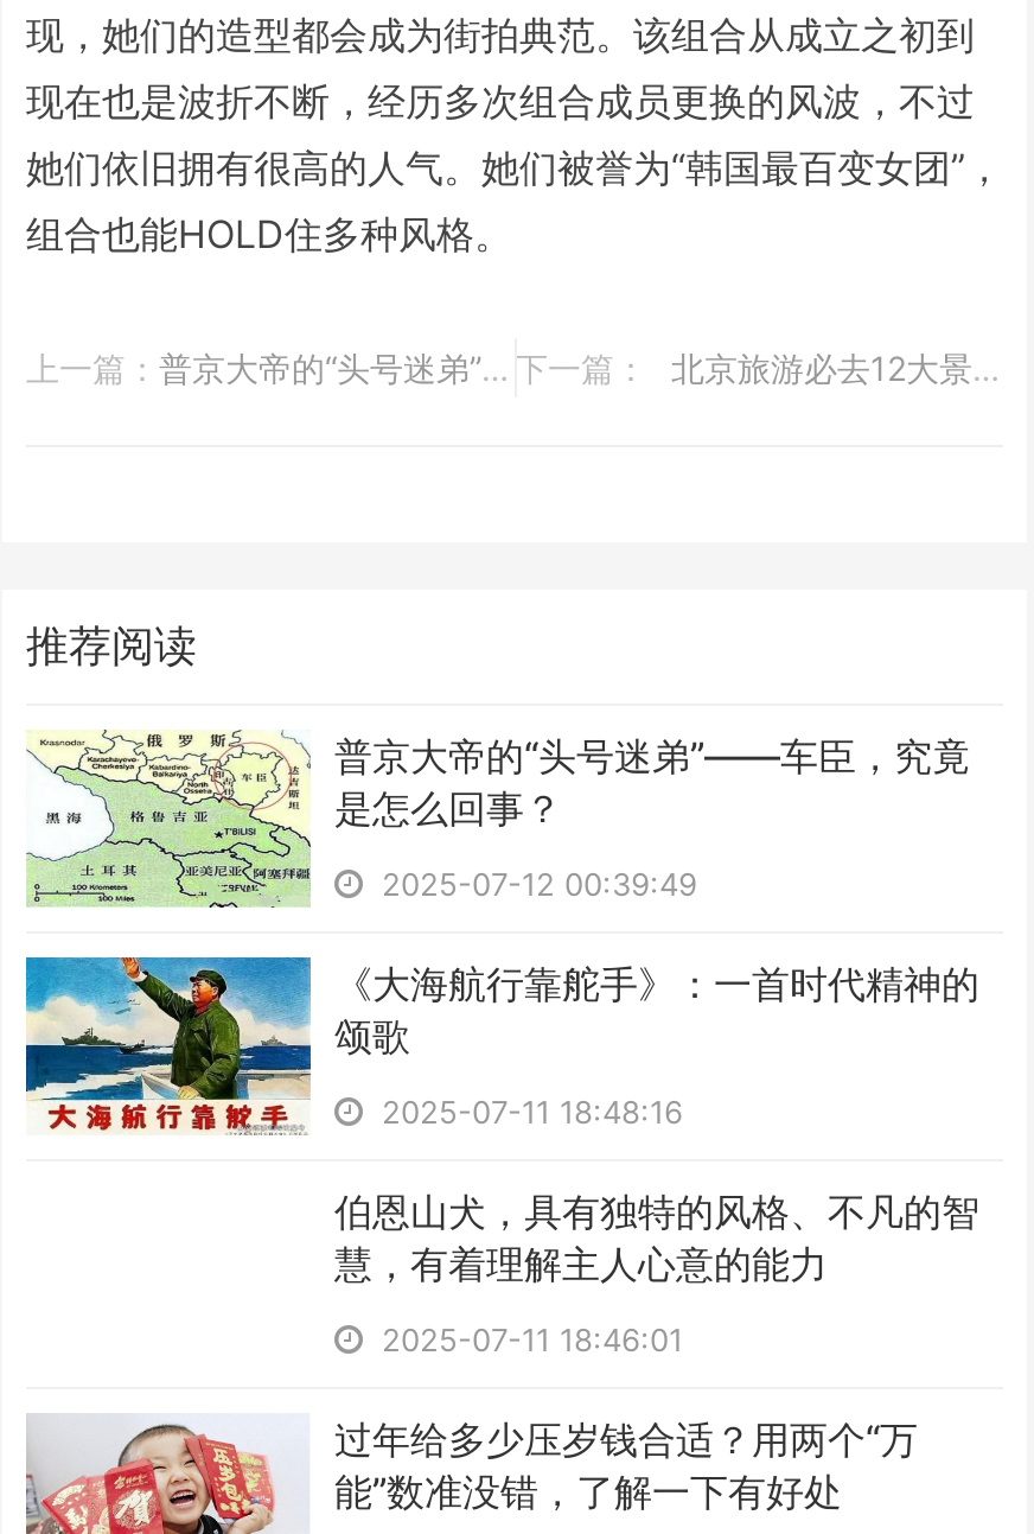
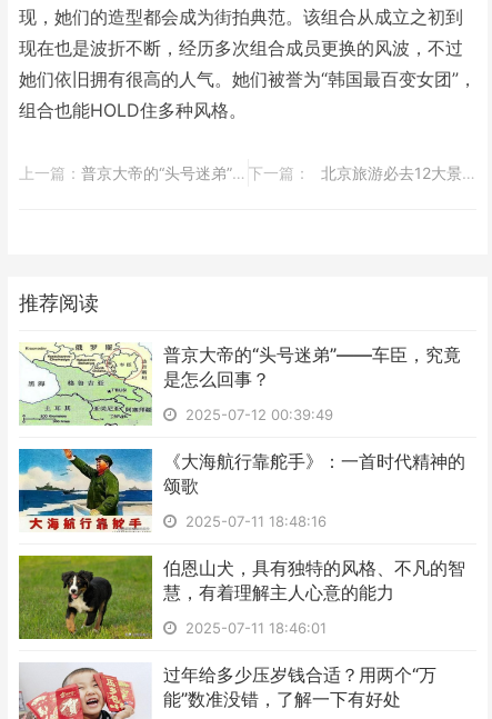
+ [image]
